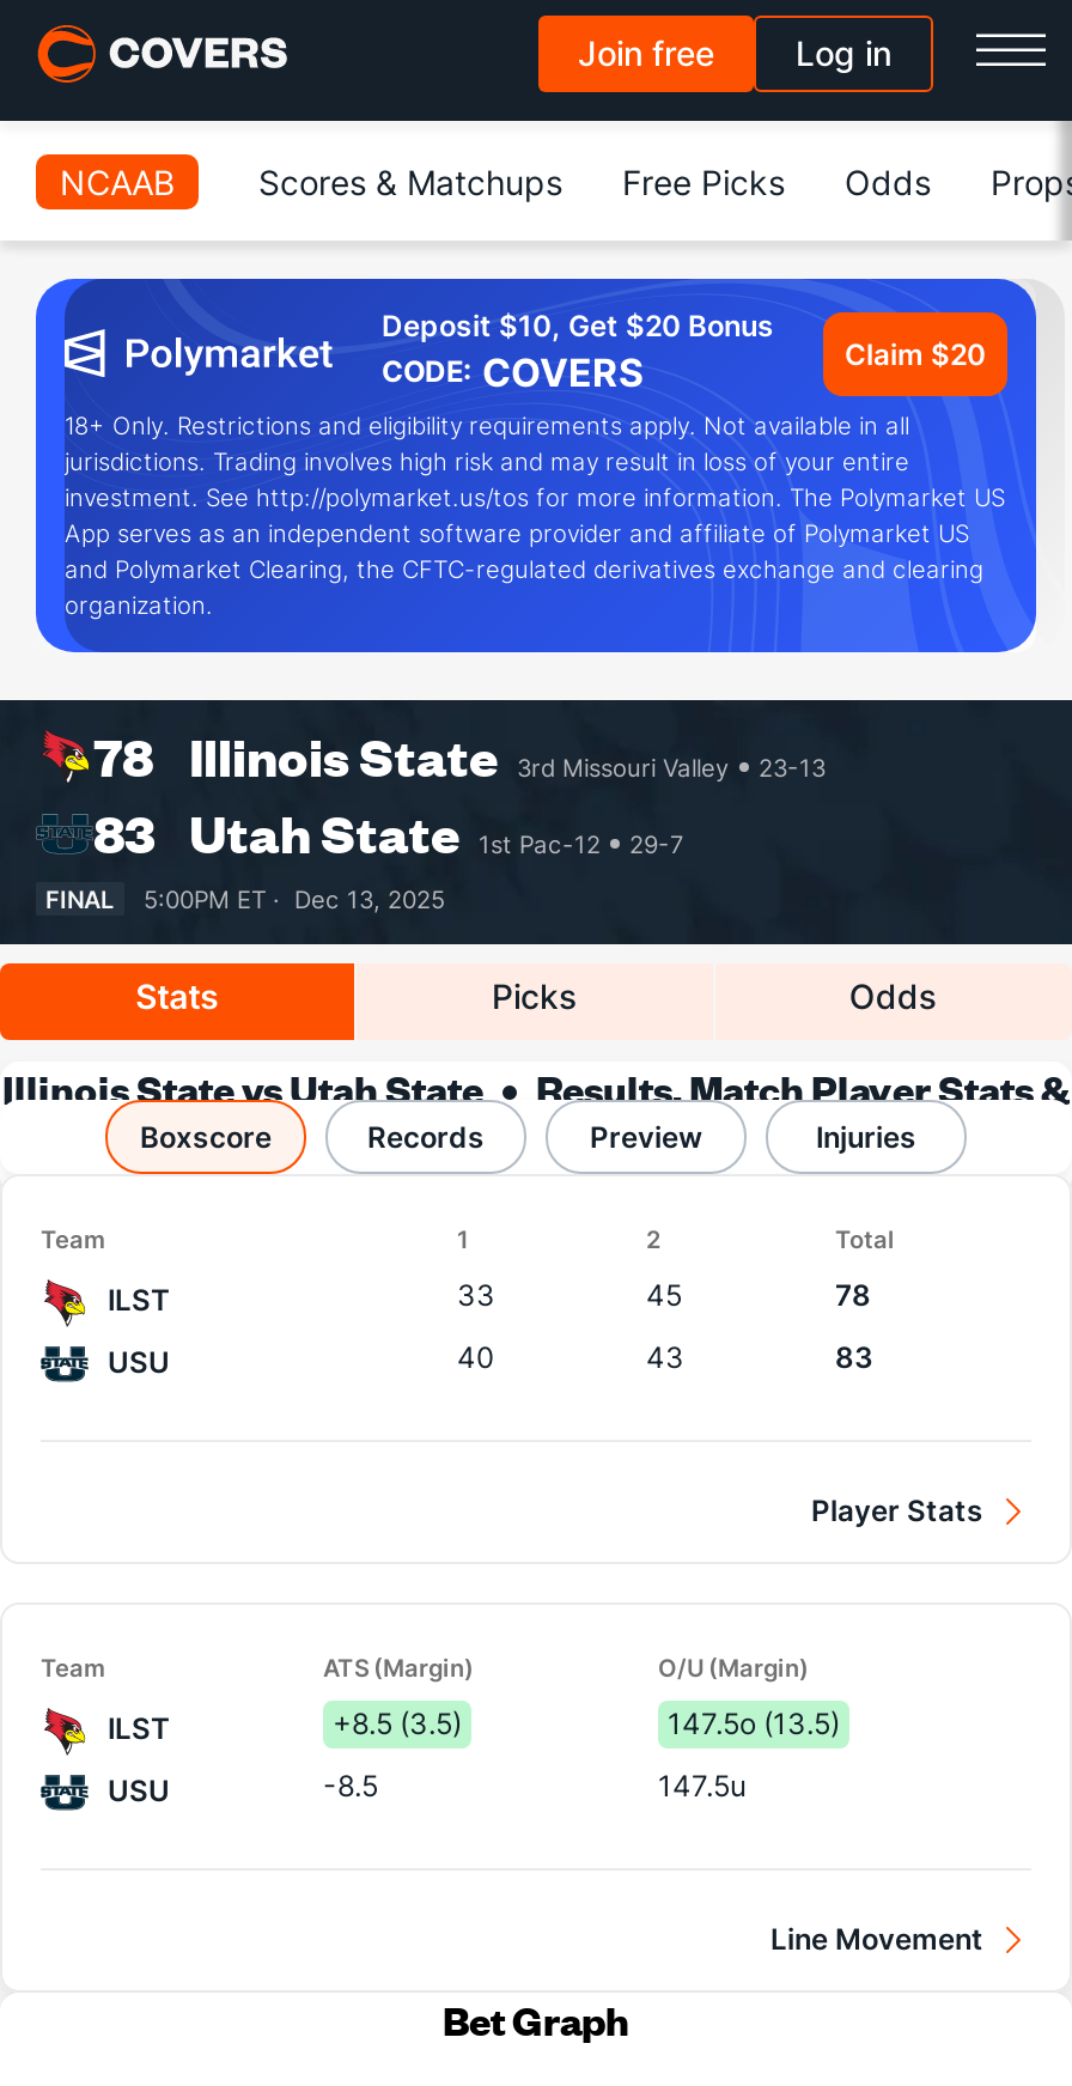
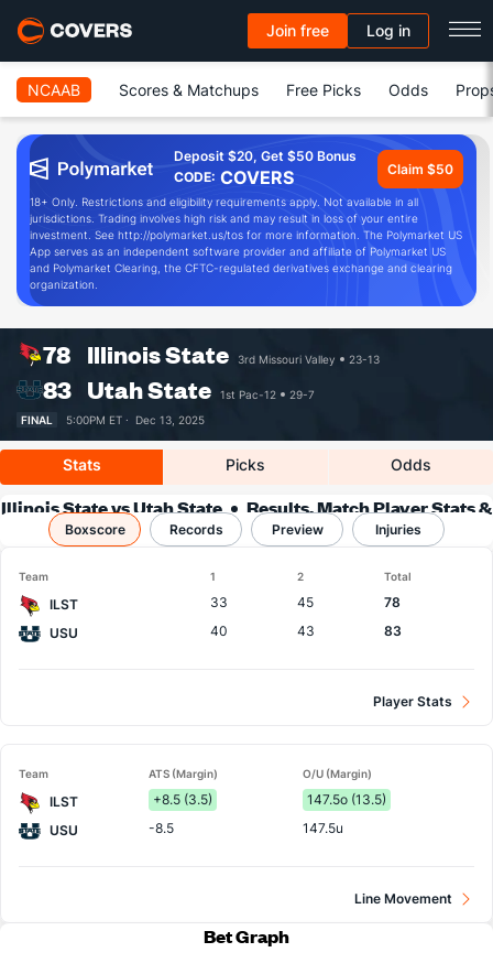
- Deposit $10, Get $20 Bonus
+ Deposit $20, Get $50 Bonus

- Claim $20
+ Claim $50
